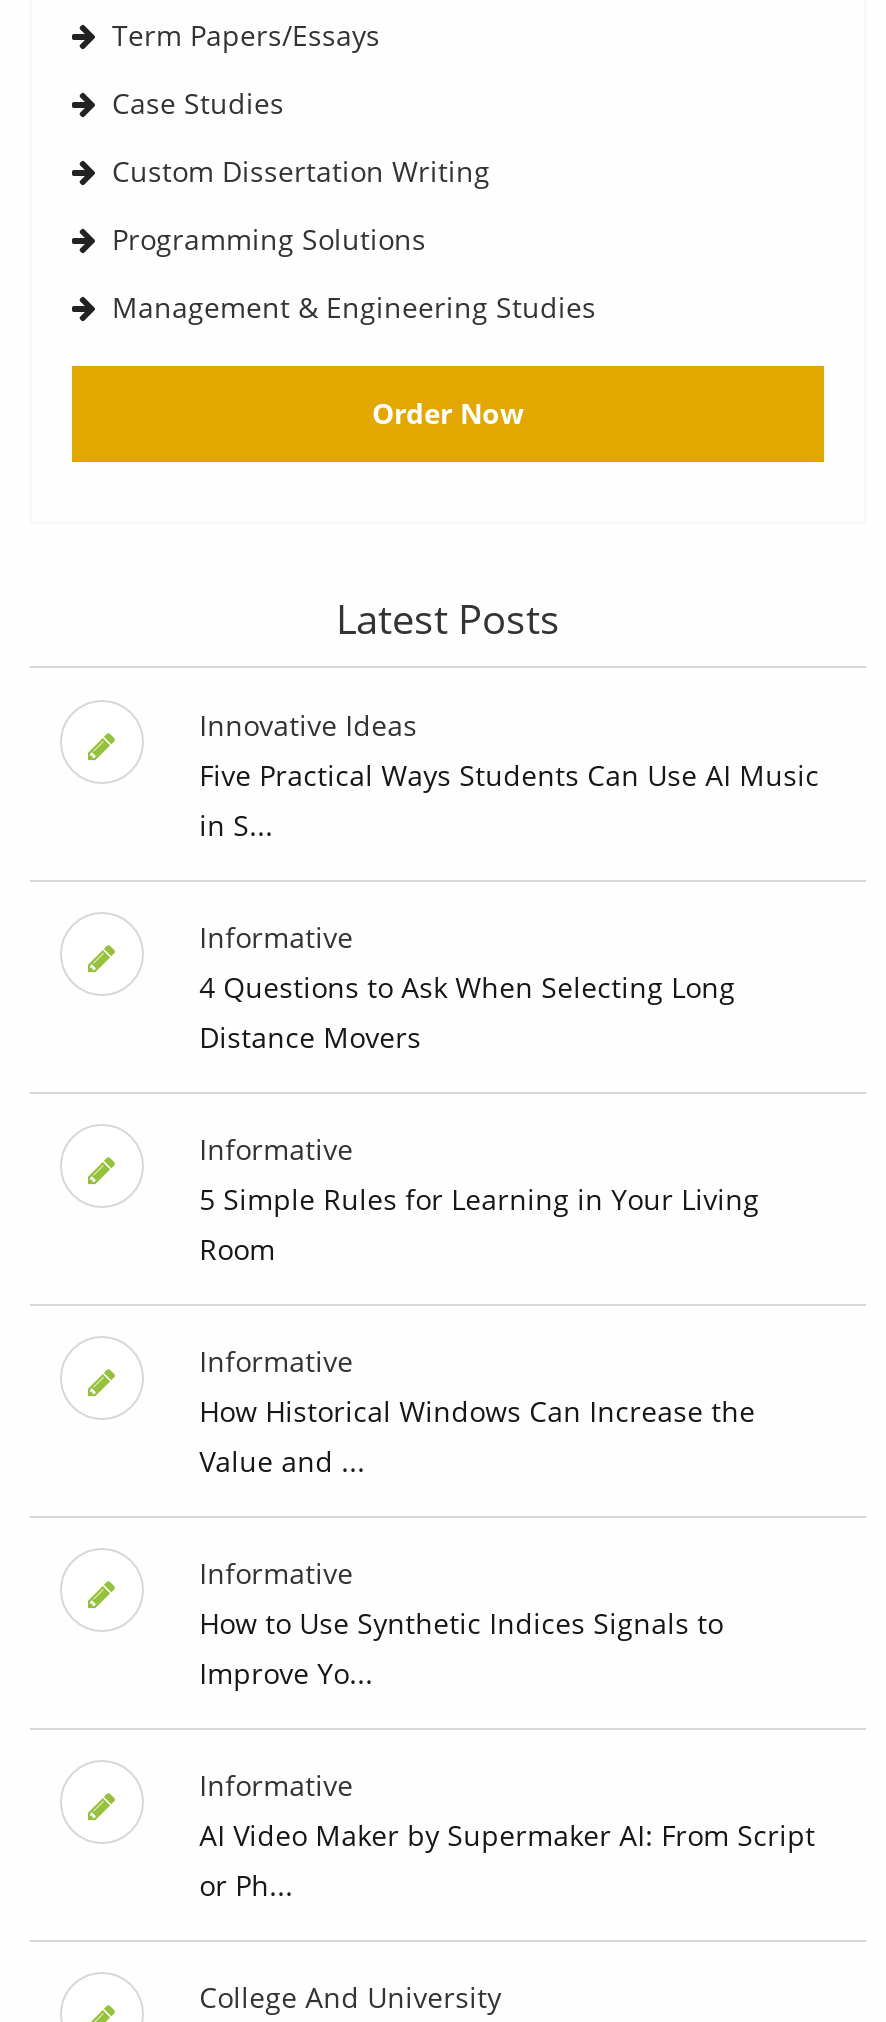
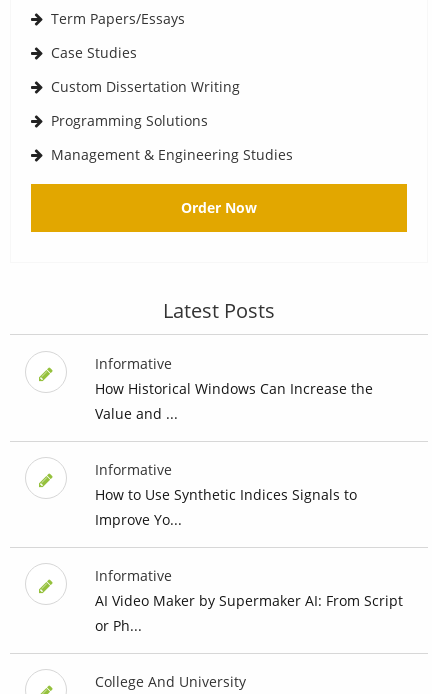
- Innovative Ideas
- Five Practical Ways Students Can Use AI Music
- in S...
- Informative
- 4 Questions to Ask When Selecting Long
- Distance Movers
- Informative
- 5 Simple Rules for Learning in Your Living
- Room
